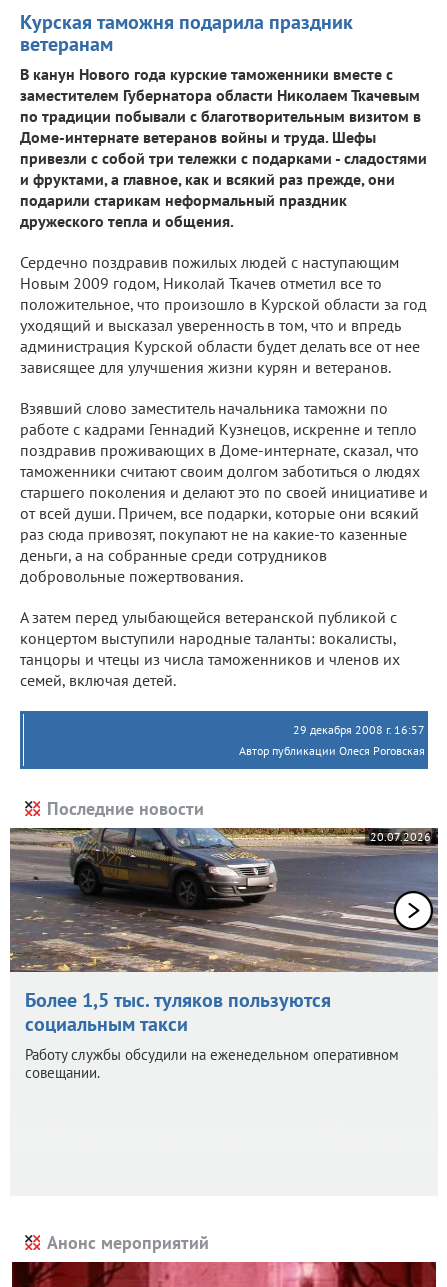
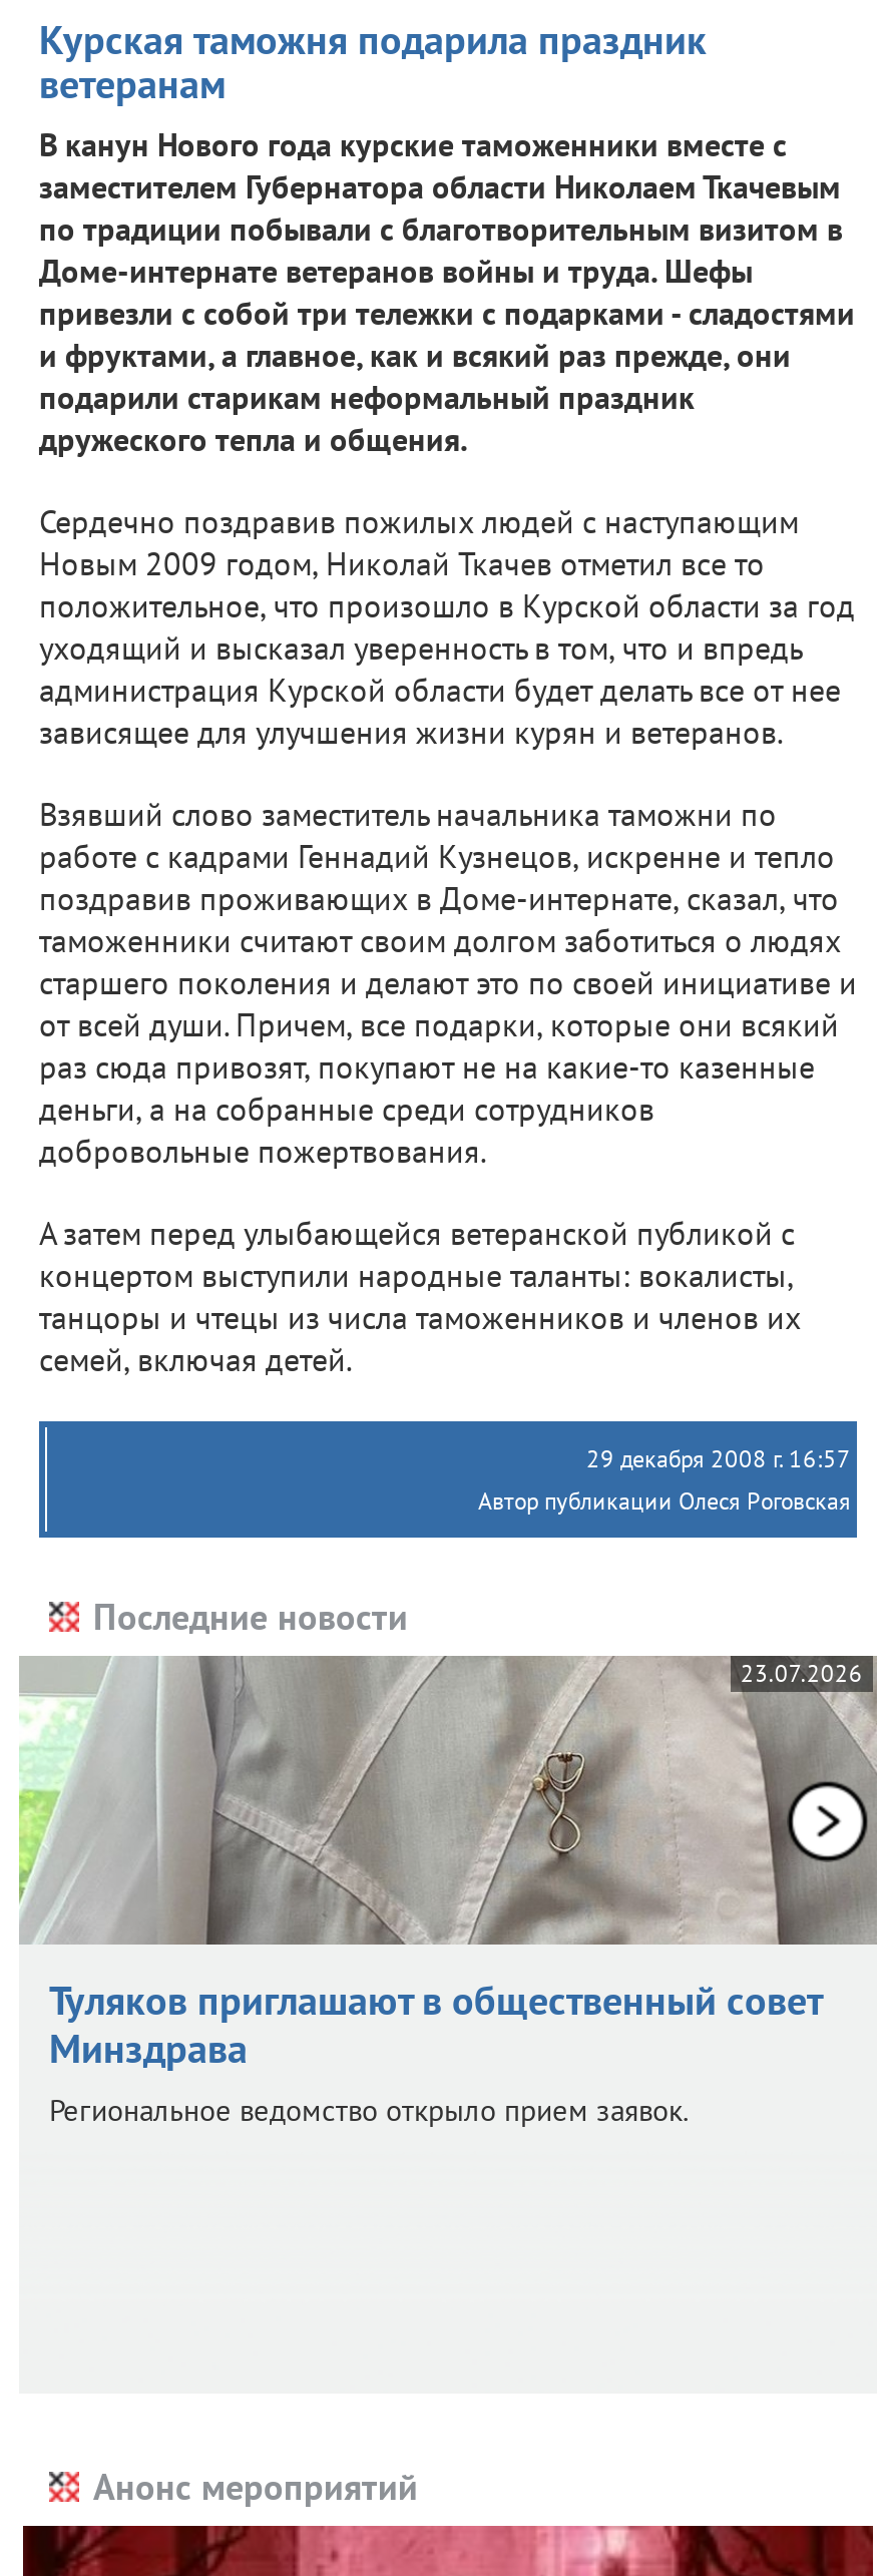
- [image]
- 20.07.2026
+ [image]
+ 23.07.2026

- Более 1,5 тыс. туляков пользуются
- социальным такси
- Работу службы обсудили на еженедельном оперативном
- совещании.
+ Туляков приглашают в общественный совет
+ Минздрава
+ Региональное ведомство открыло прием заявок.
